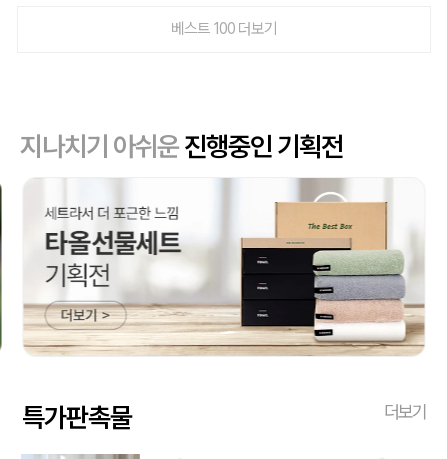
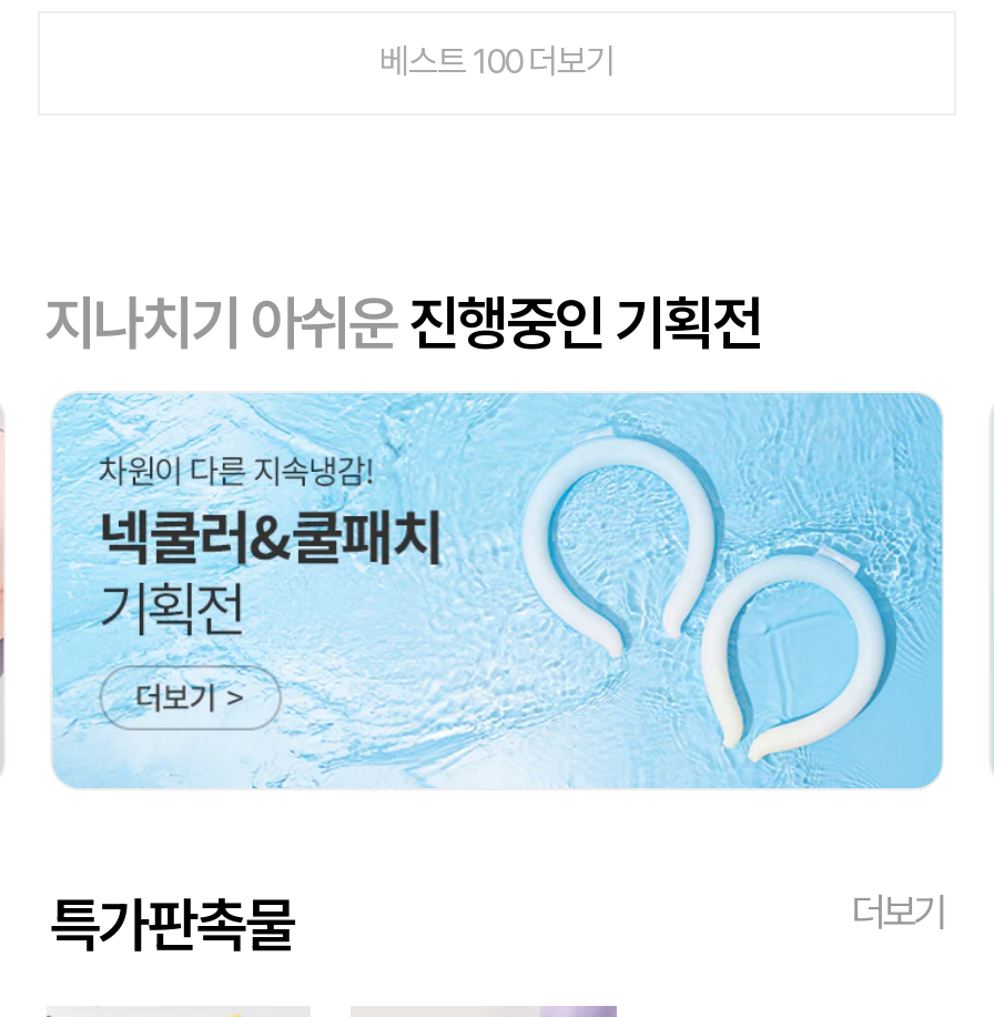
- [image]
+ [image]
